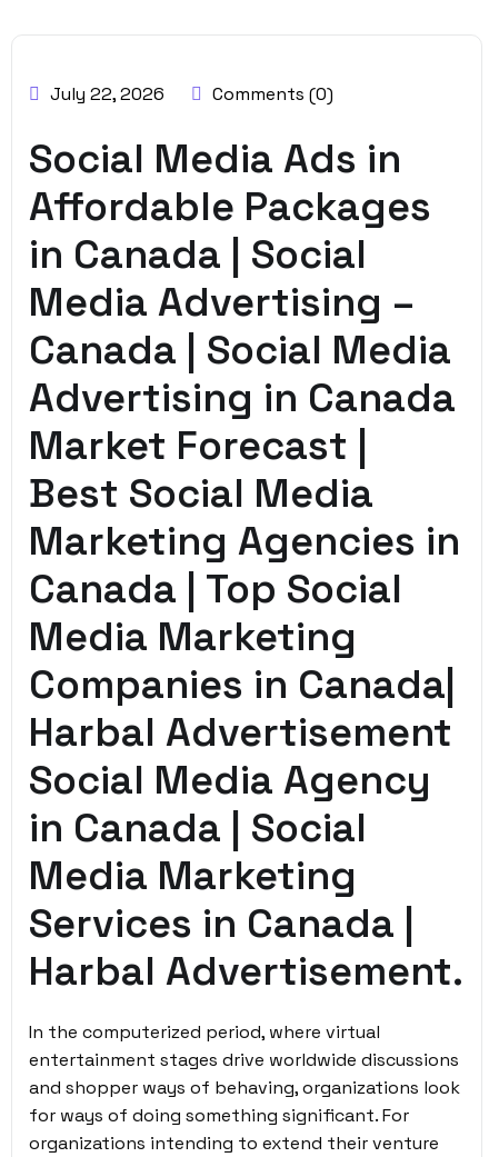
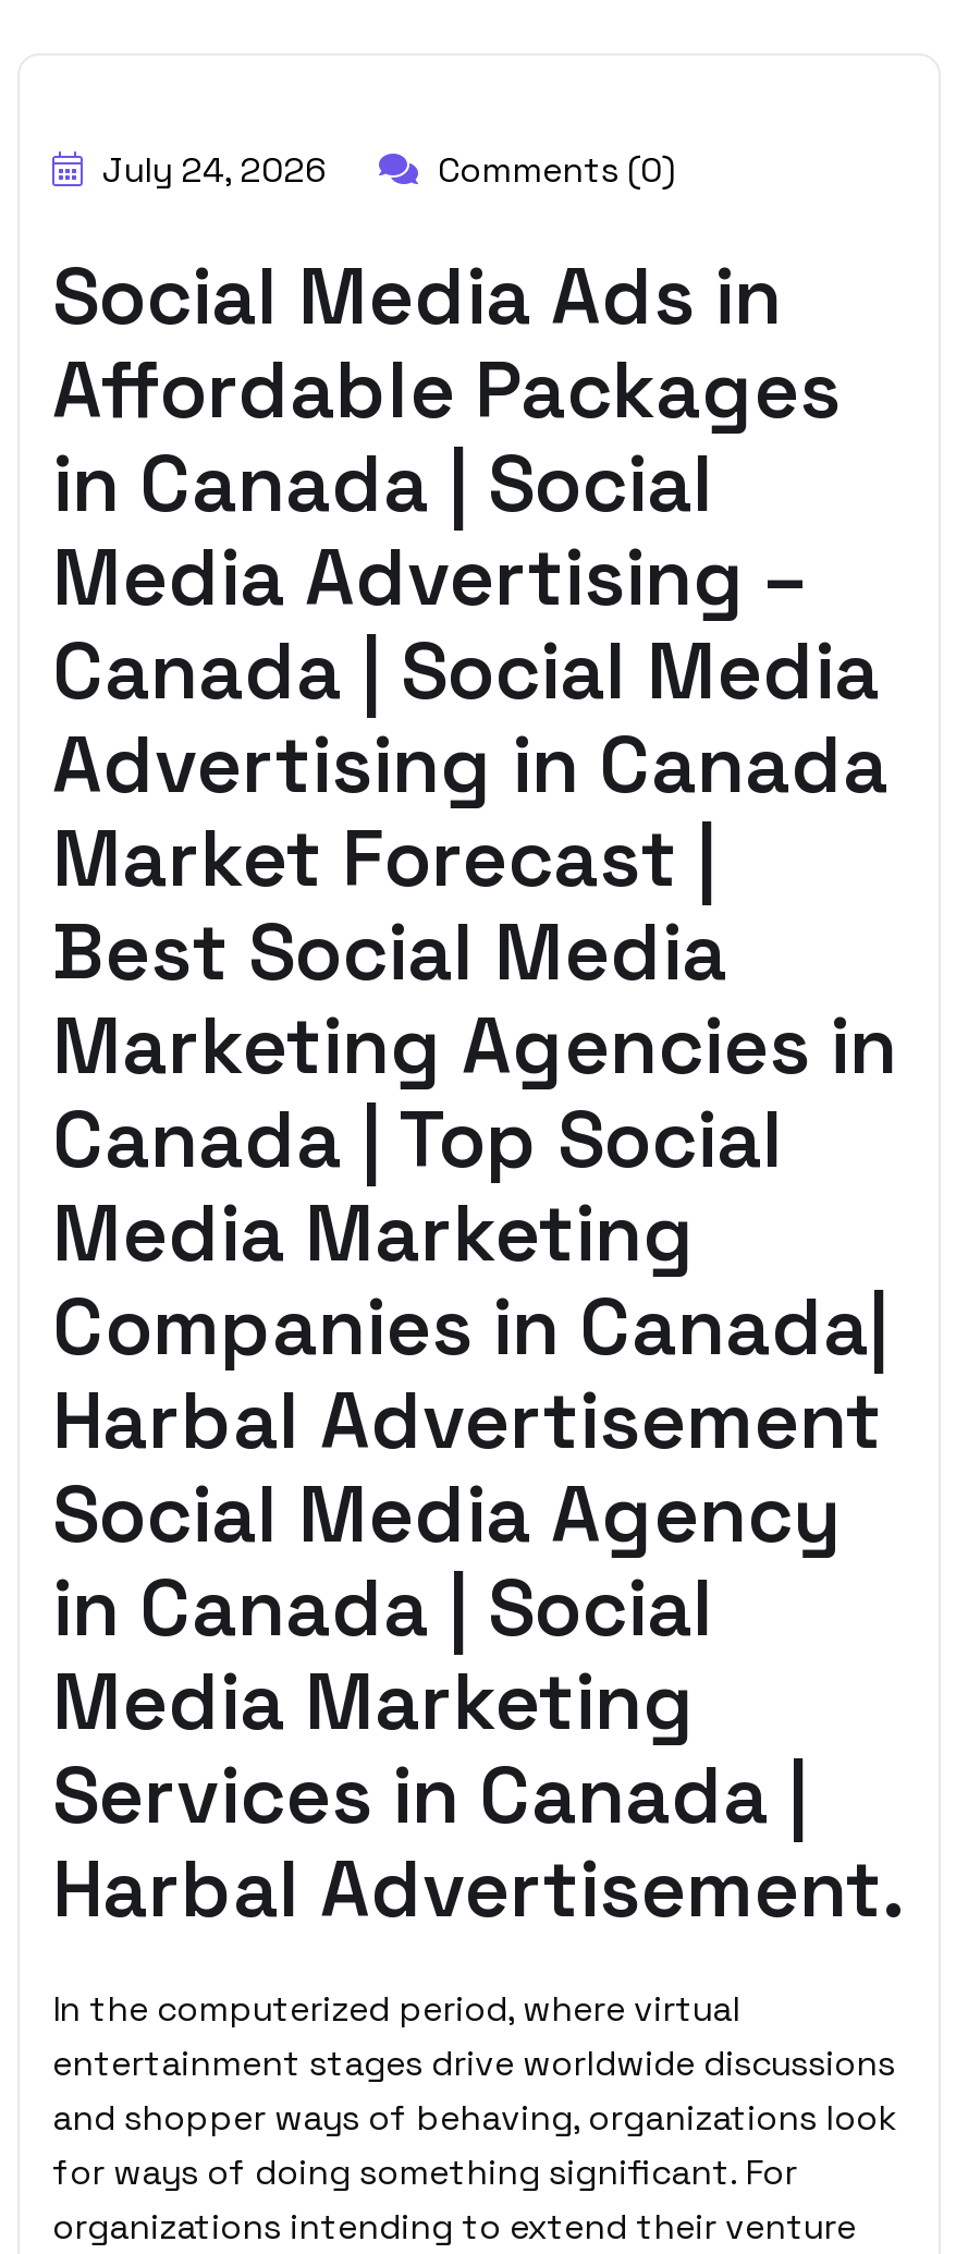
- July 22, 2026
+ July 24, 2026
